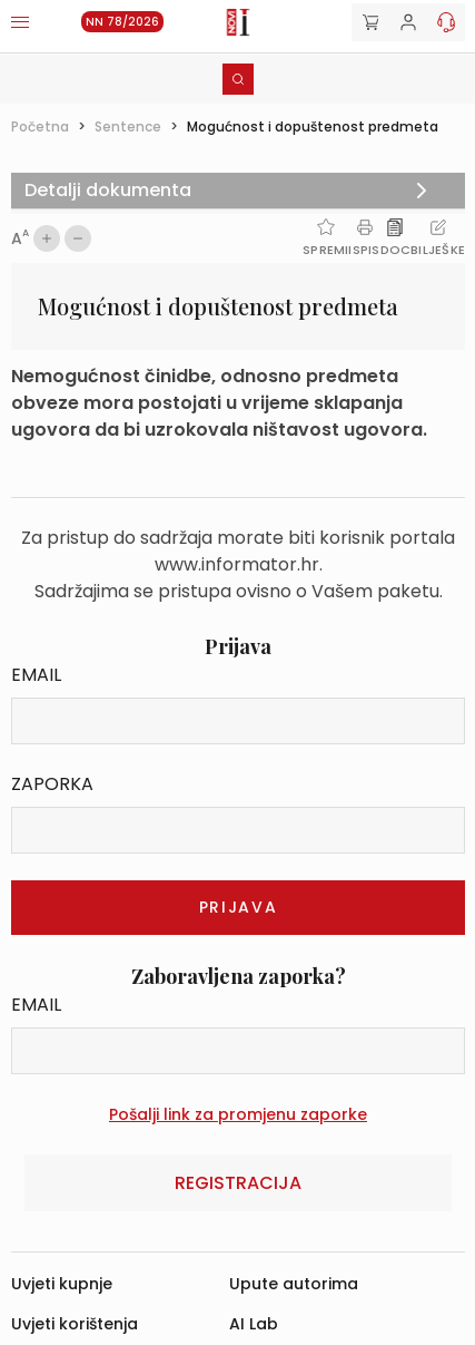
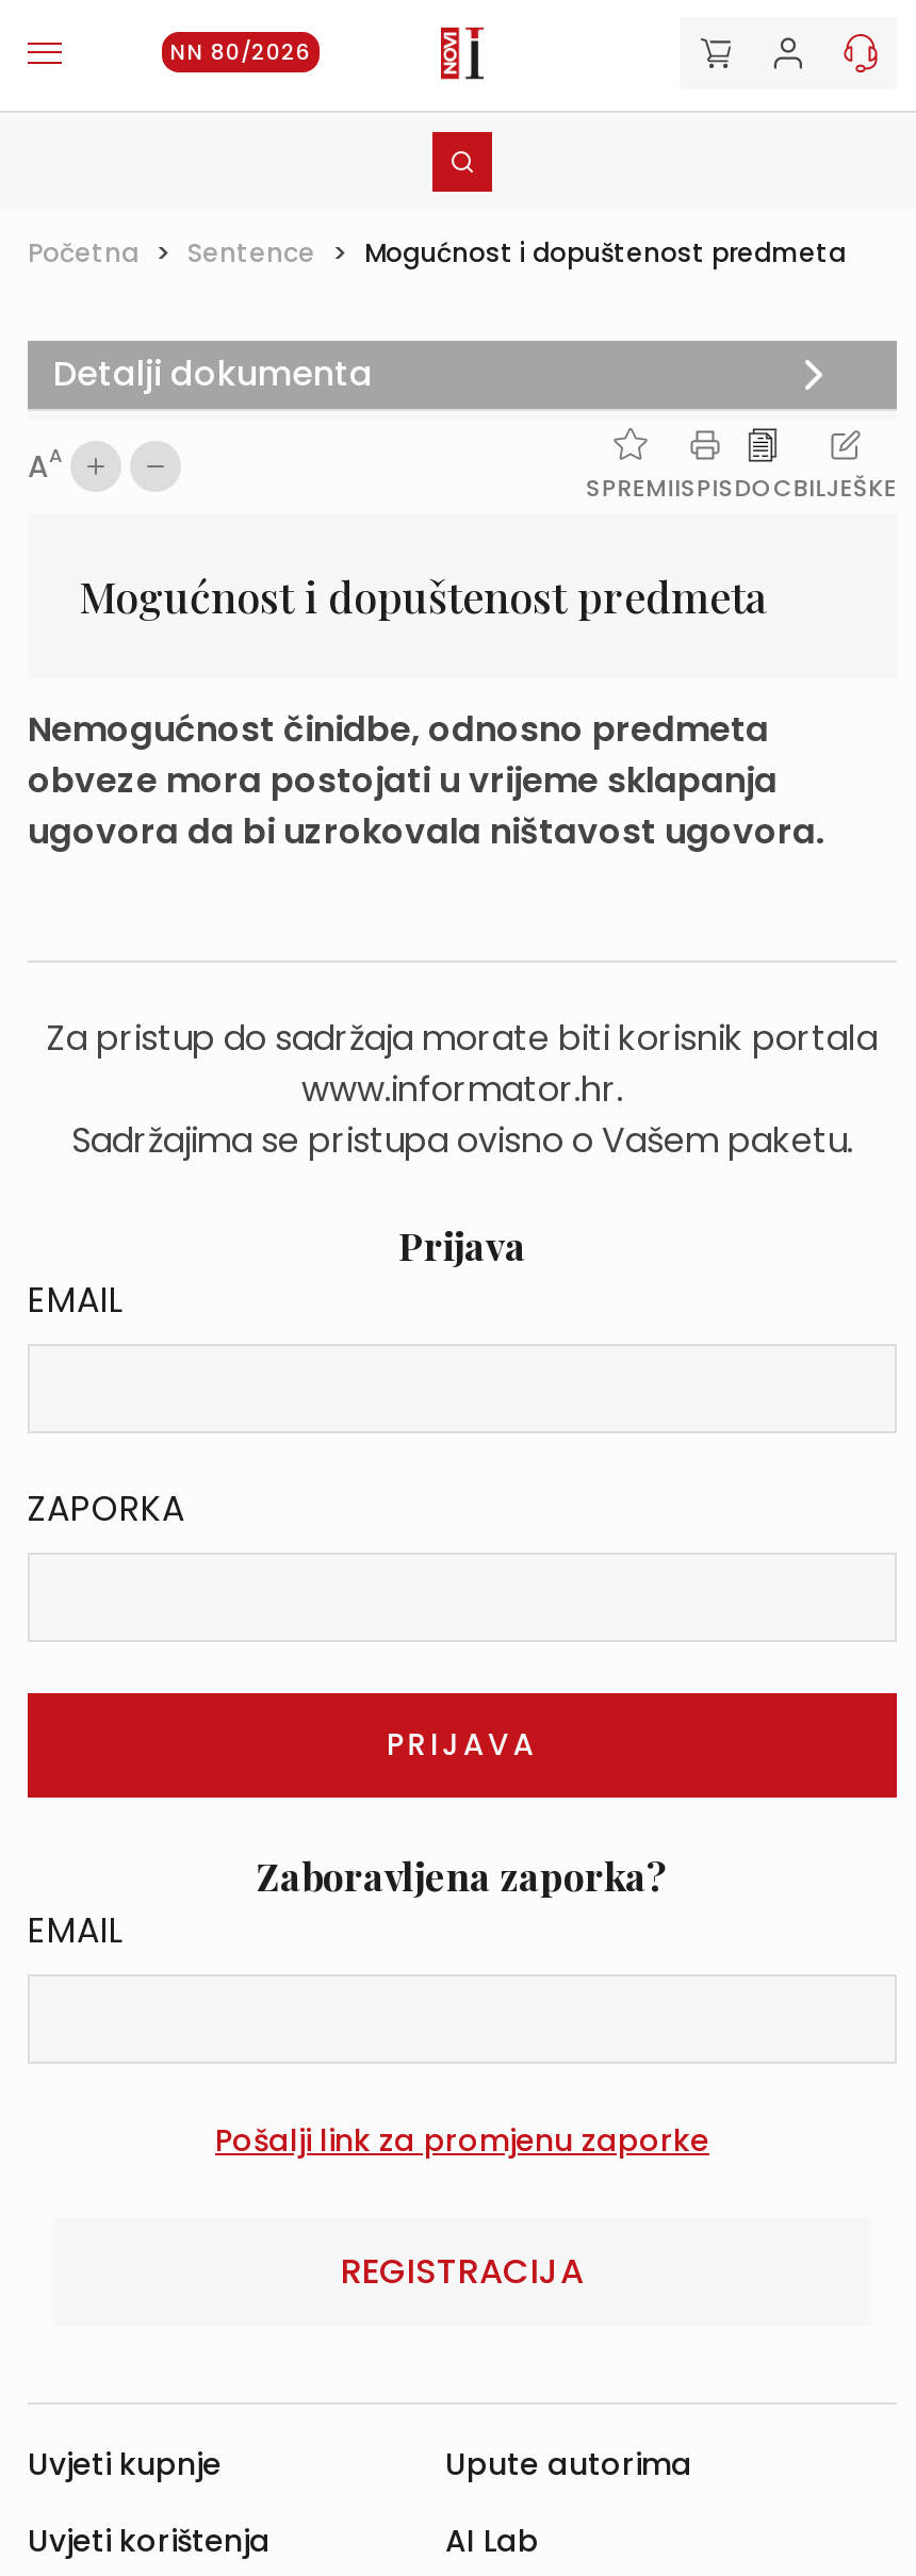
- NN 78/2026
+ NN 80/2026
